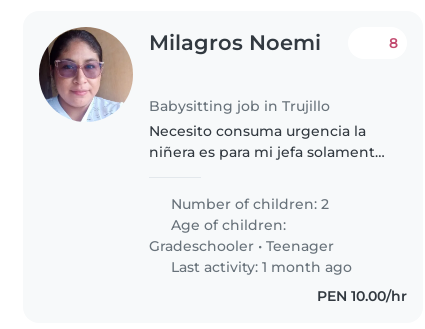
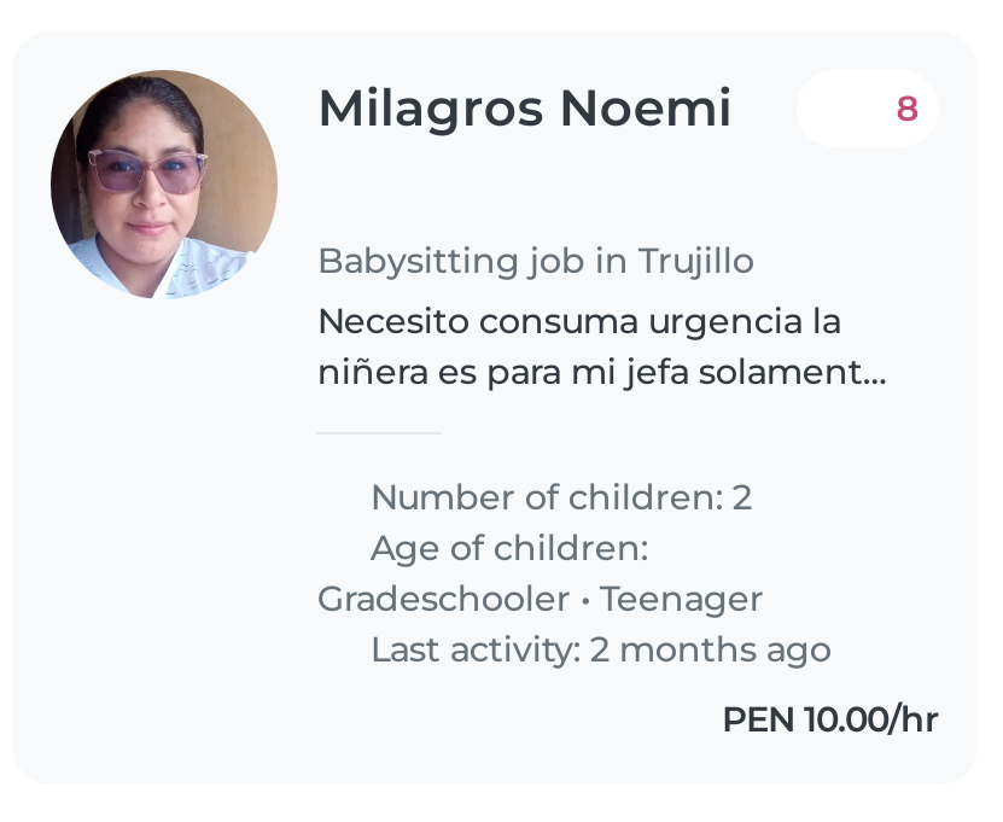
- Last activity: 1 month ago
+ Last activity: 2 months ago
